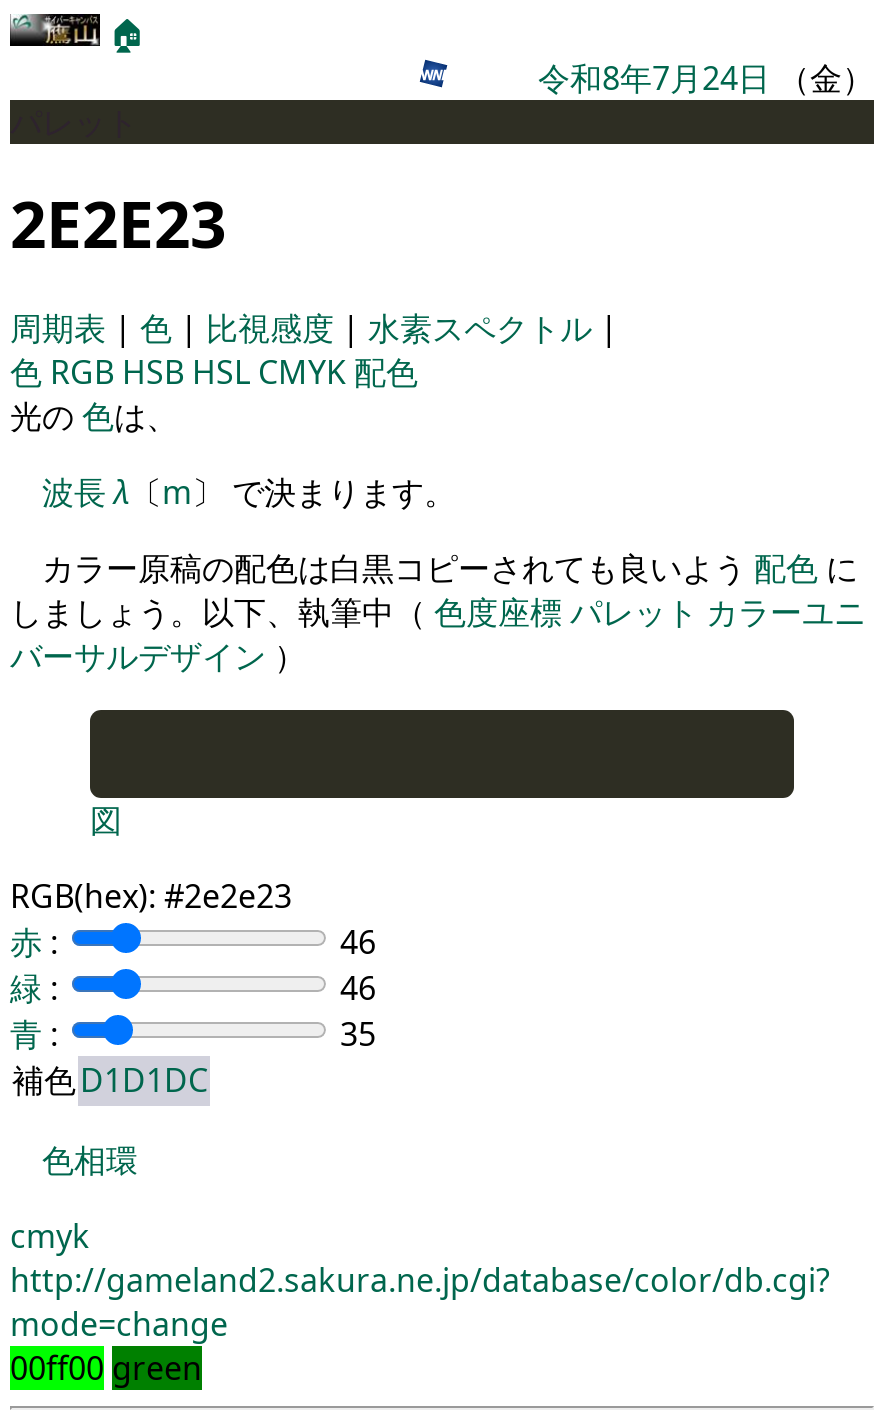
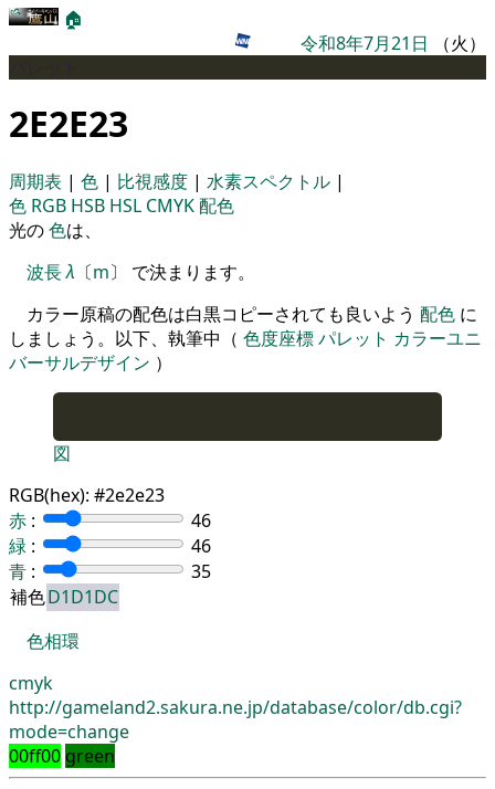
- 令和8年7月24日（金）
+ 令和8年7月21日（火）
